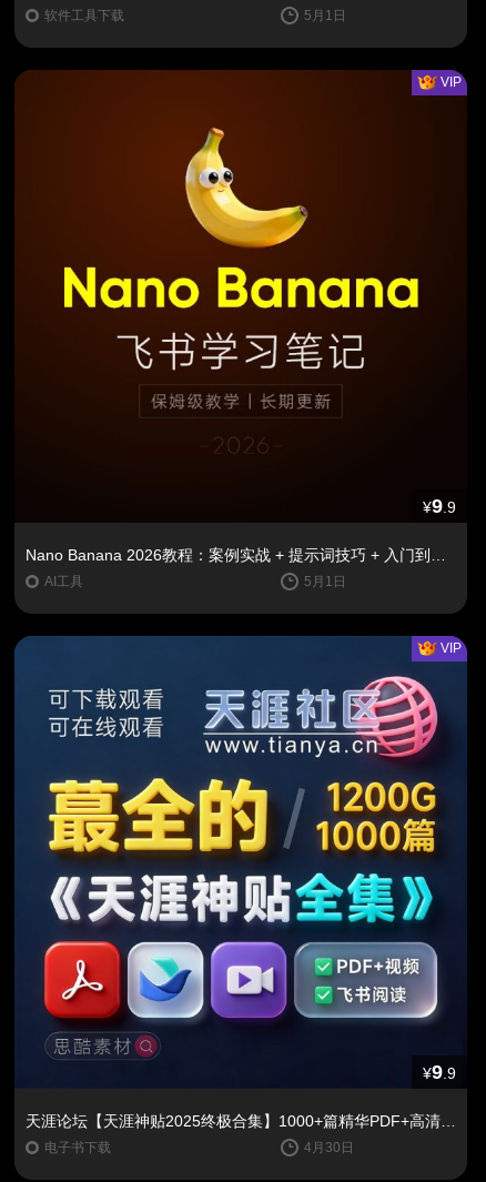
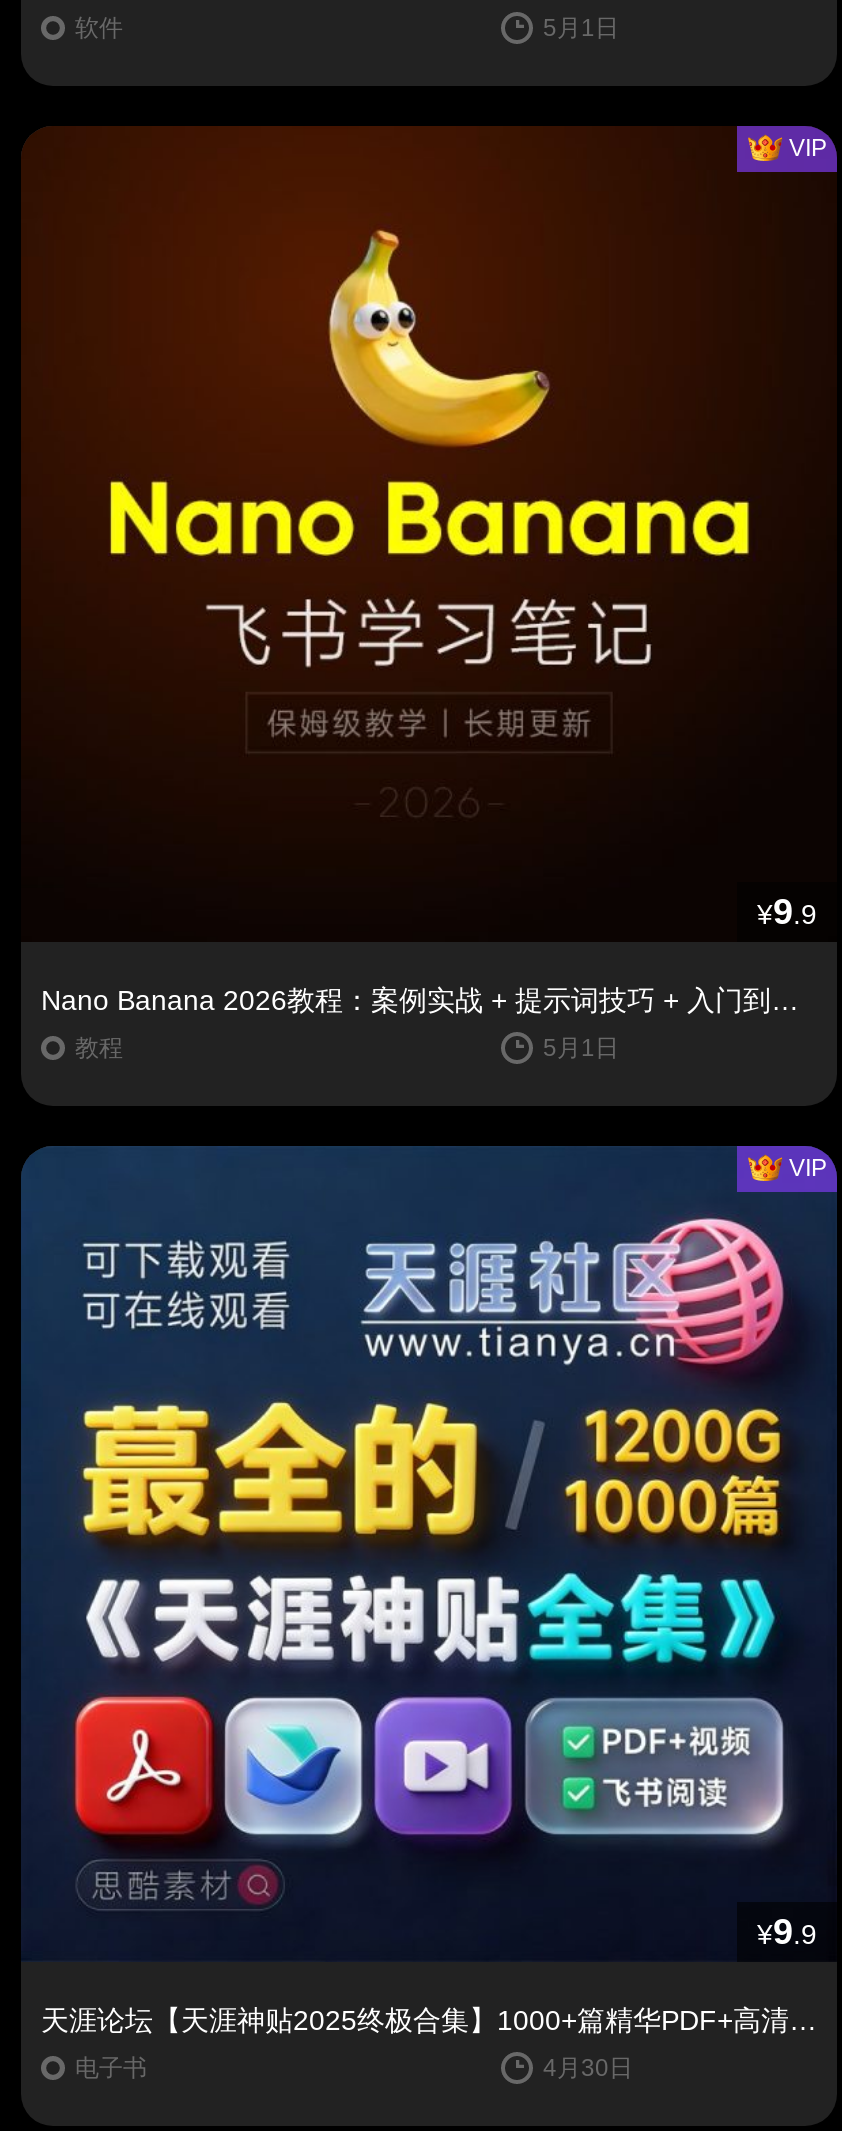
- 软件工具下载
+ 软件

- AI工具
+ 教程

- 电子书下载
+ 电子书
